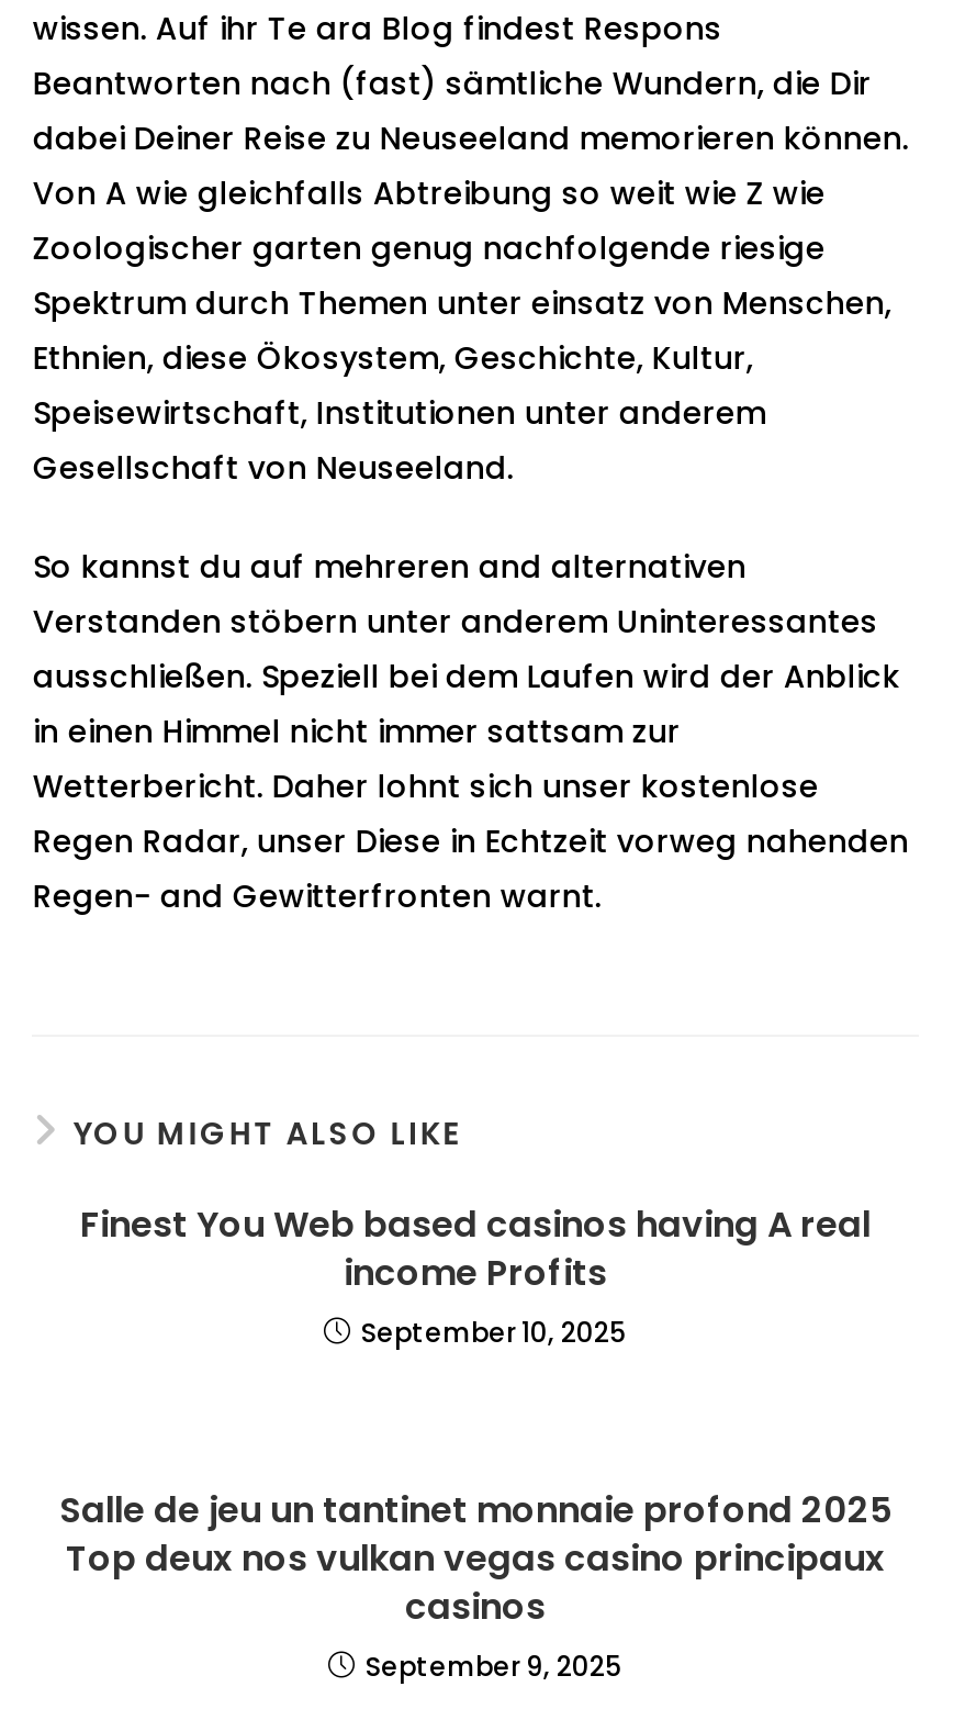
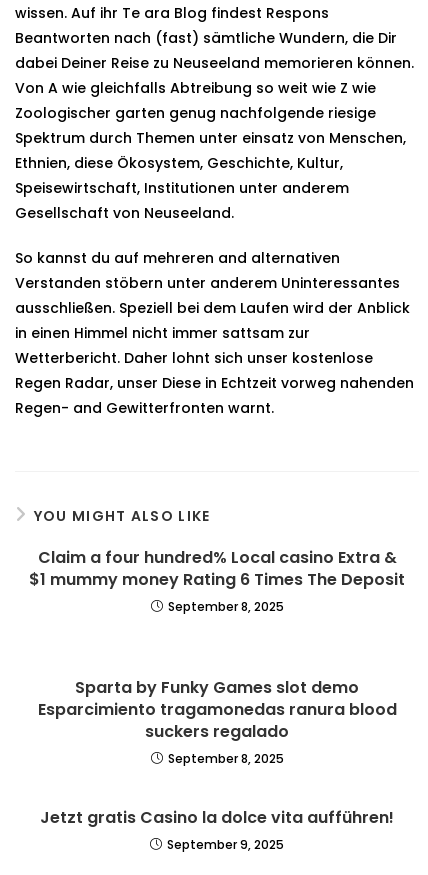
- Finest You Web based casinos having A real
- income Profits
- September 10, 2025
+ Claim a four hundred% Local casino Extra &
+ $1 mummy money Rating 6 Times The Deposit
+ September 8, 2025

- Salle de jeu un tantinet monnaie profond 2025
- Top deux nos vulkan vegas casino principaux
- casinos
+ Sparta by Funky Games slot demo
+ Esparcimiento tragamonedas ranura blood
+ suckers regalado
+ September 8, 2025
+ Jetzt gratis Casino la dolce vita aufführen!
